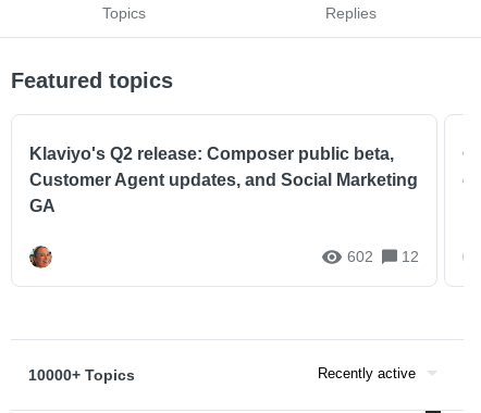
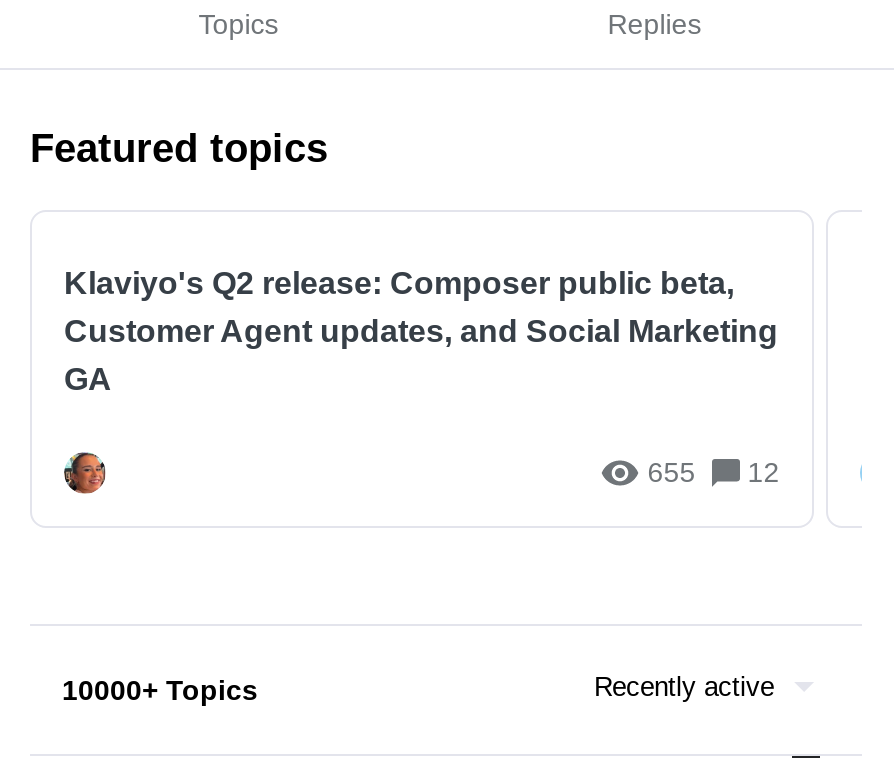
- 602 12
+ 655 12
